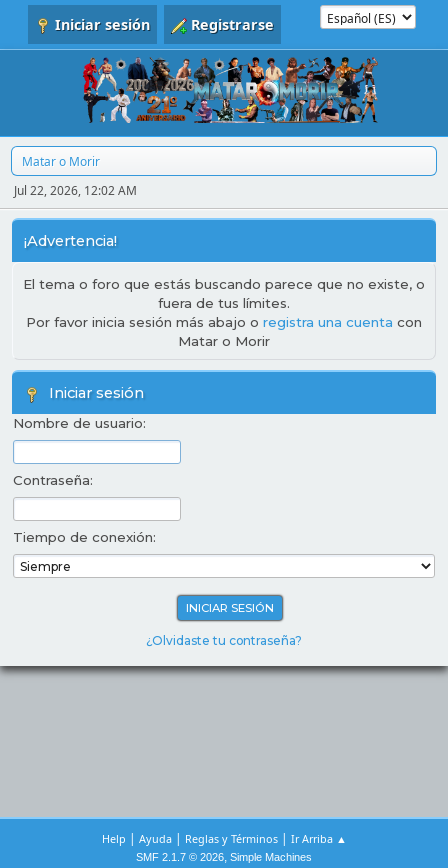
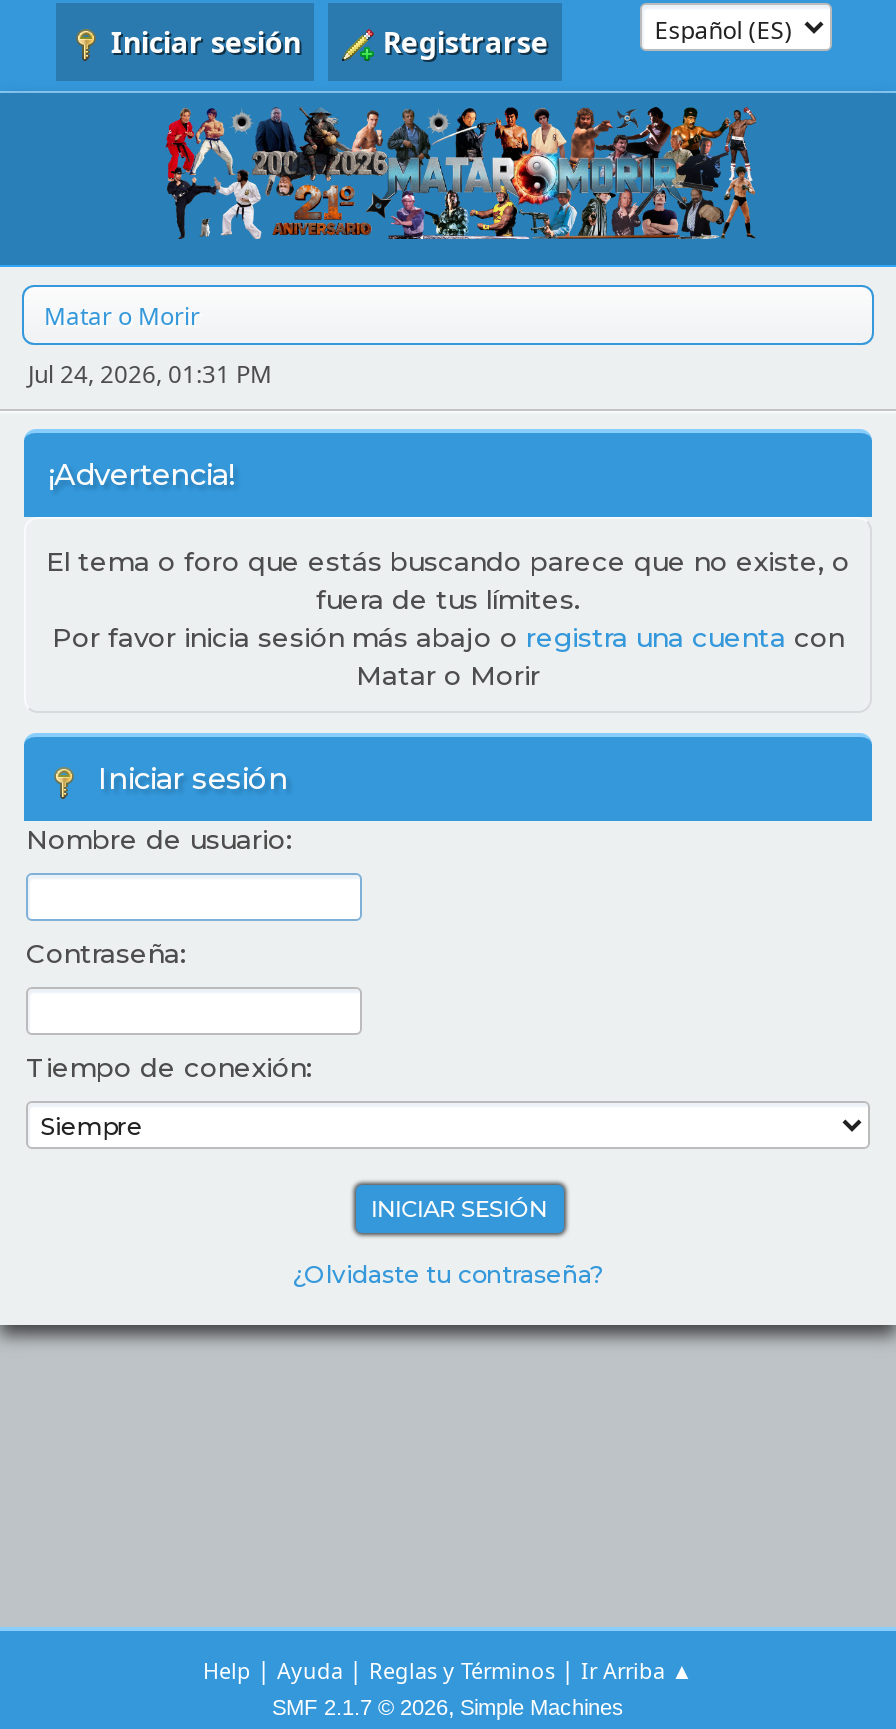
- Jul 22, 2026, 12:02 AM
+ Jul 24, 2026, 01:31 PM
